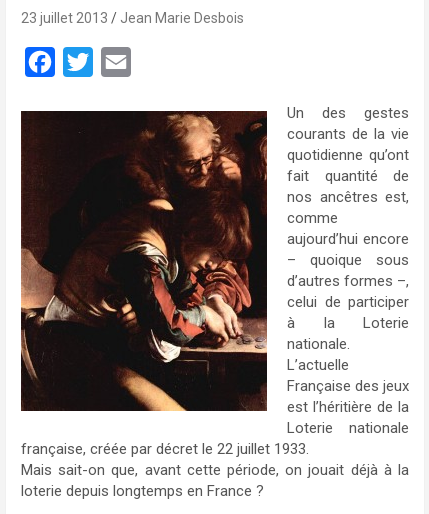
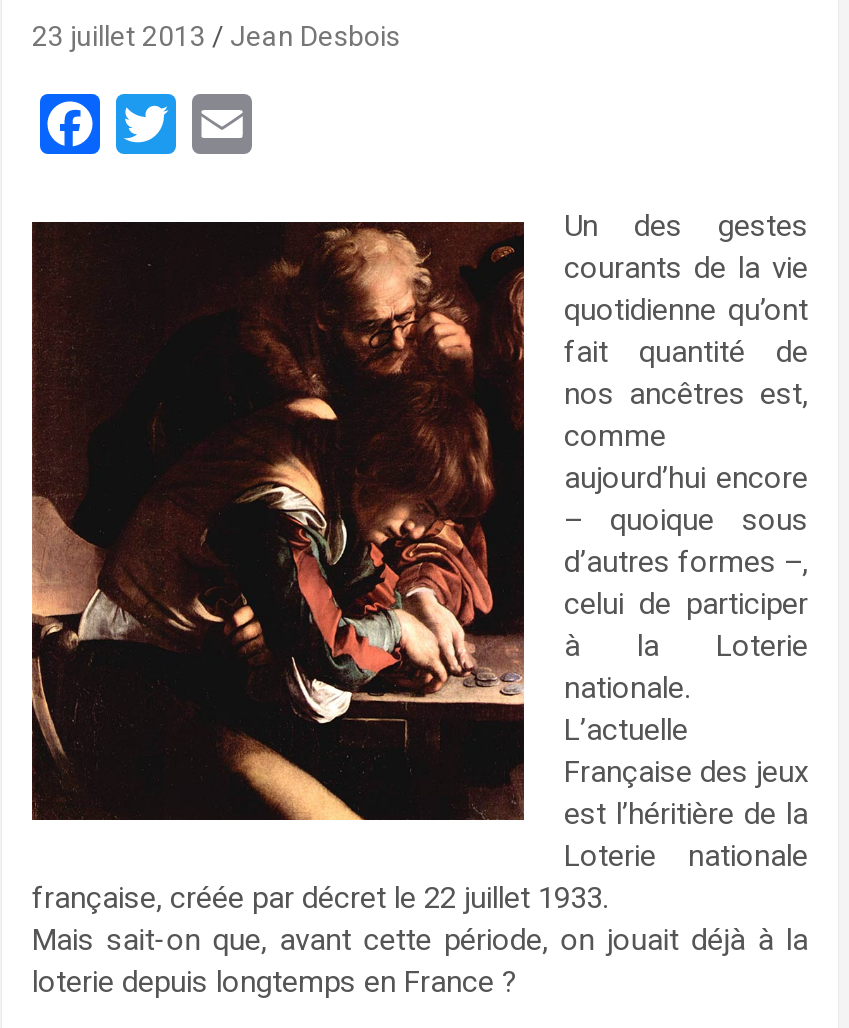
- Jean Marie Desbois
+ Jean Desbois
